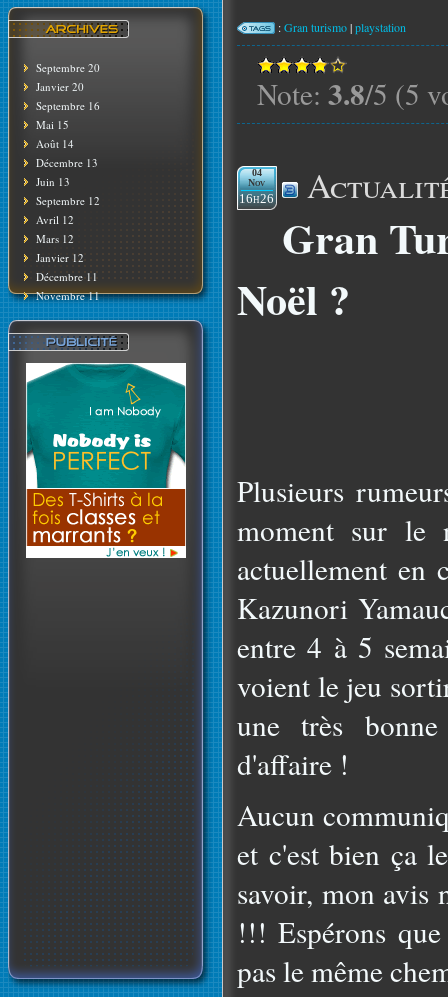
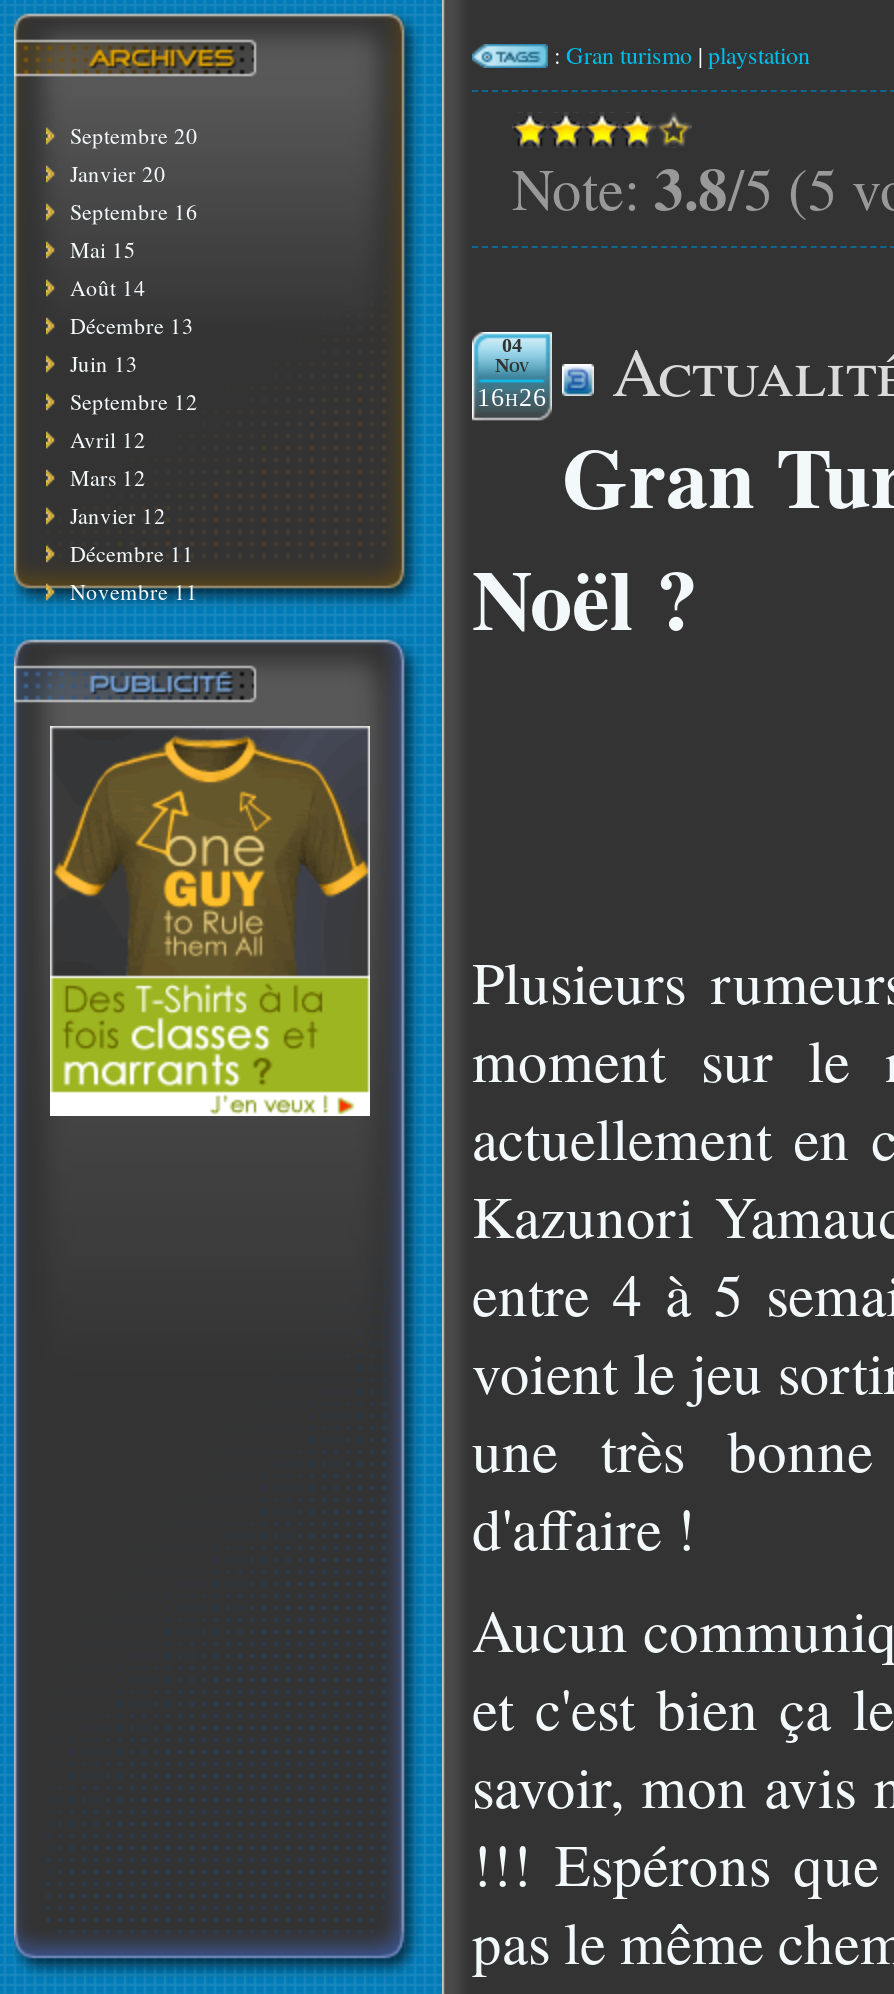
- [image]
+ [image]
